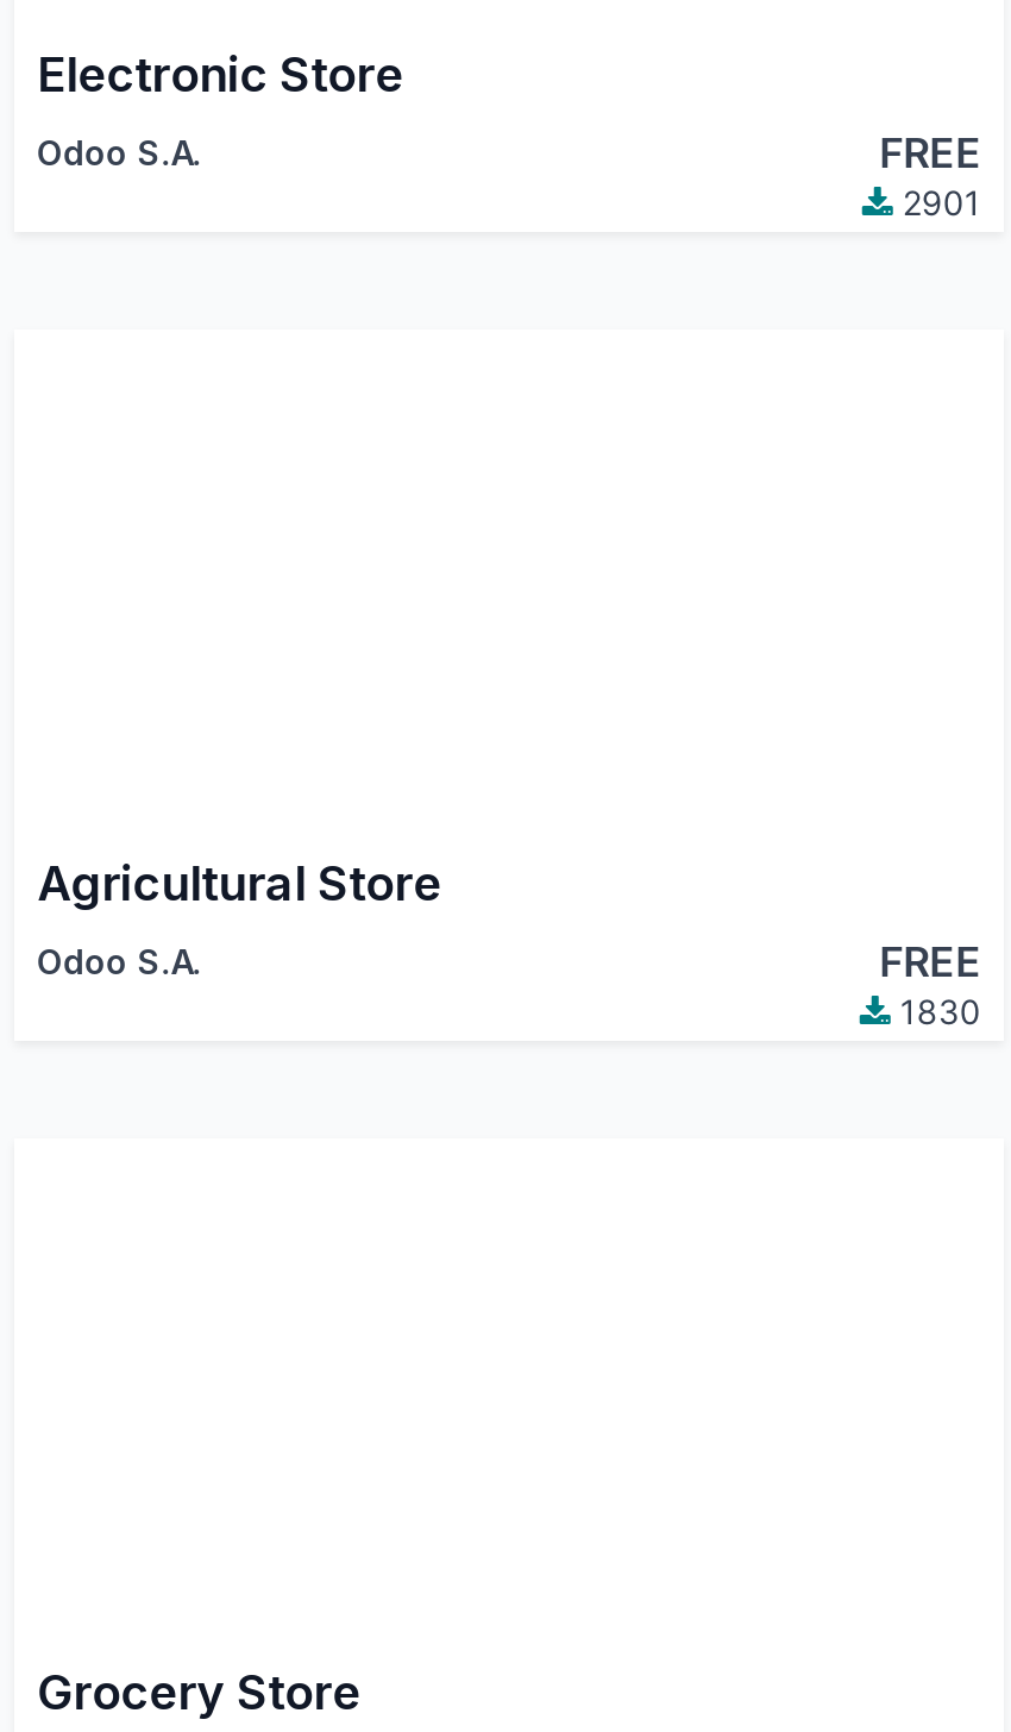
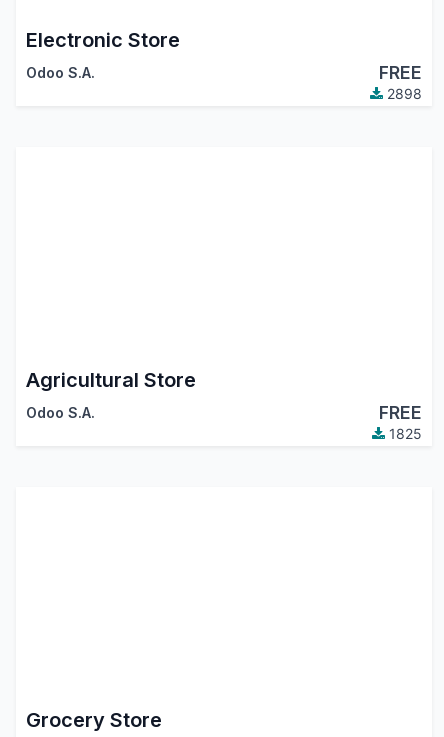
- 2901
+ 2898

- 1830
+ 1825
